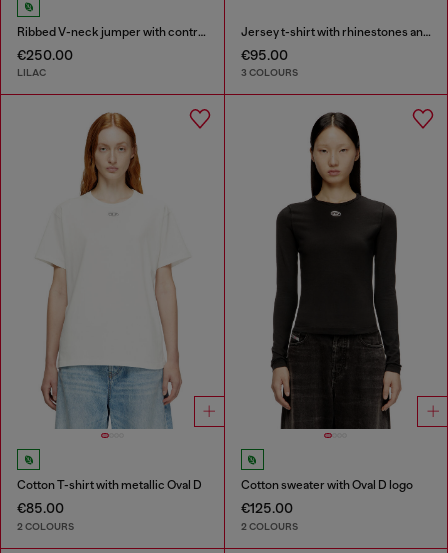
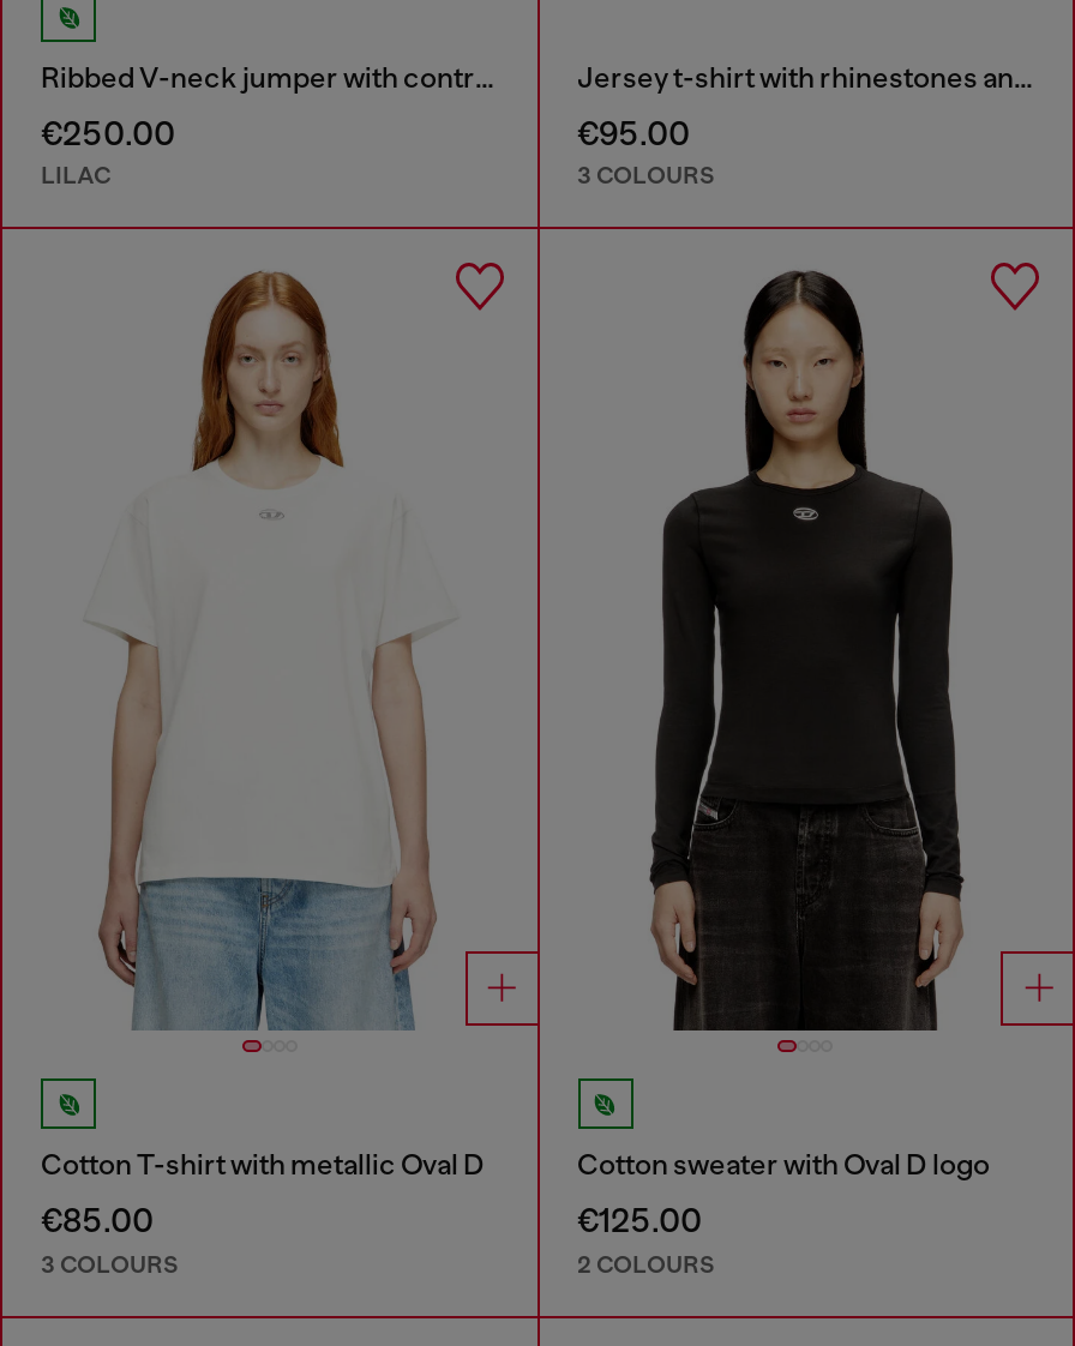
- 2 COLOURS
+ 3 COLOURS
